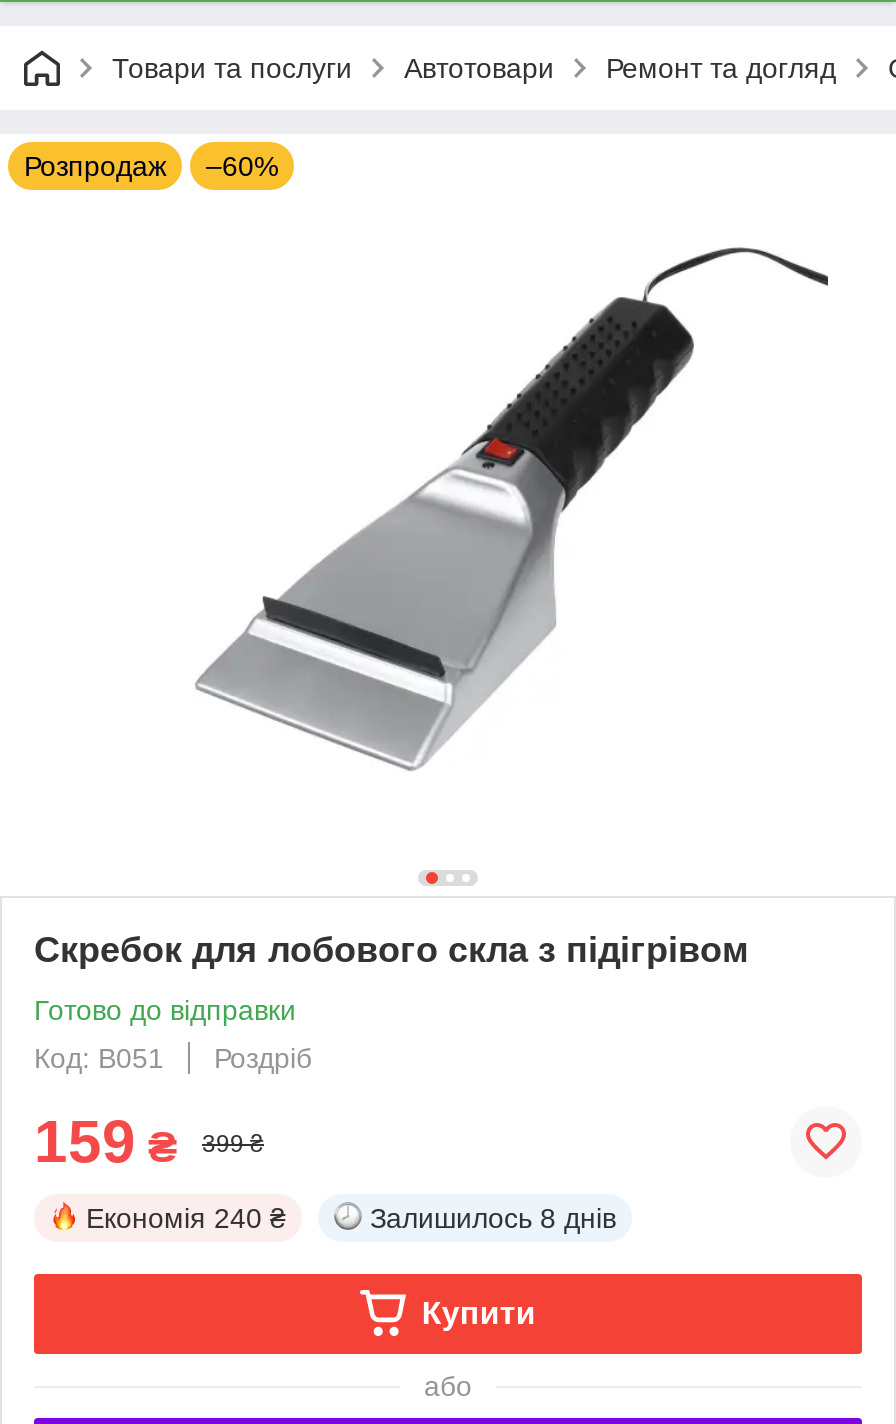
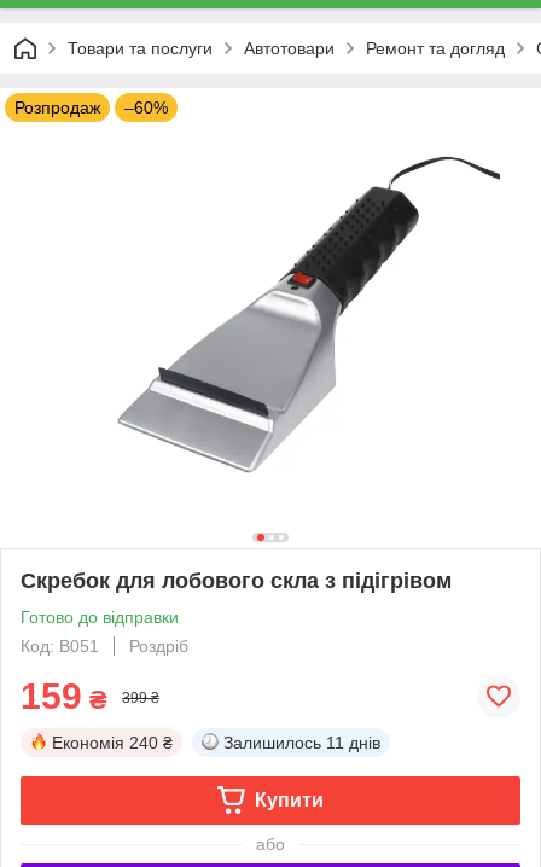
- Залишилось 8 днів
+ Залишилось 11 днів
